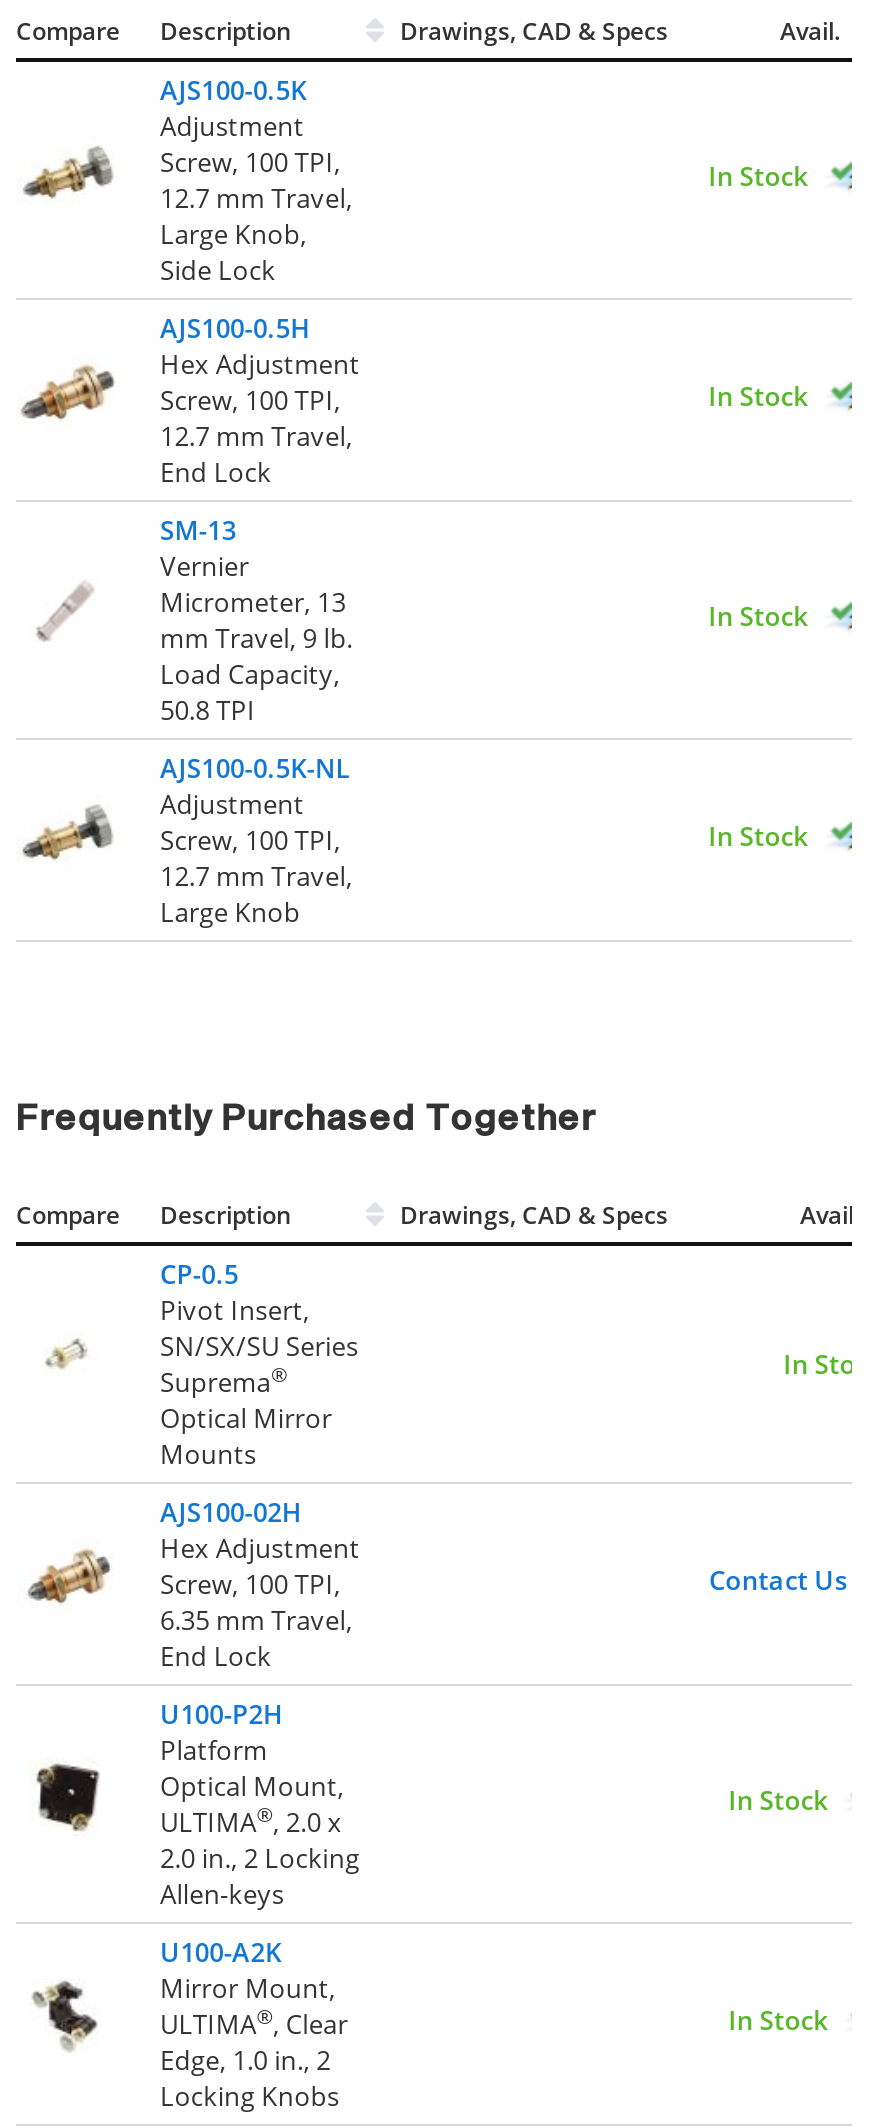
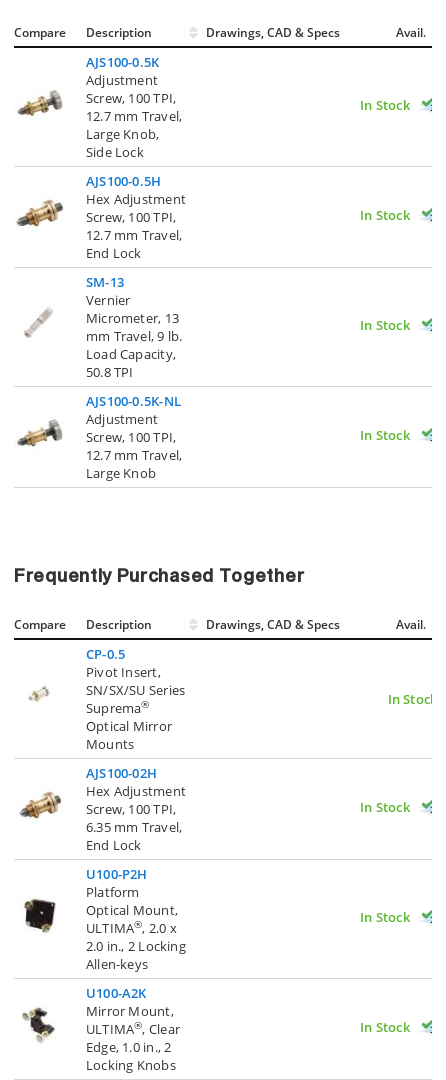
- Contact Us
+ In Stock
